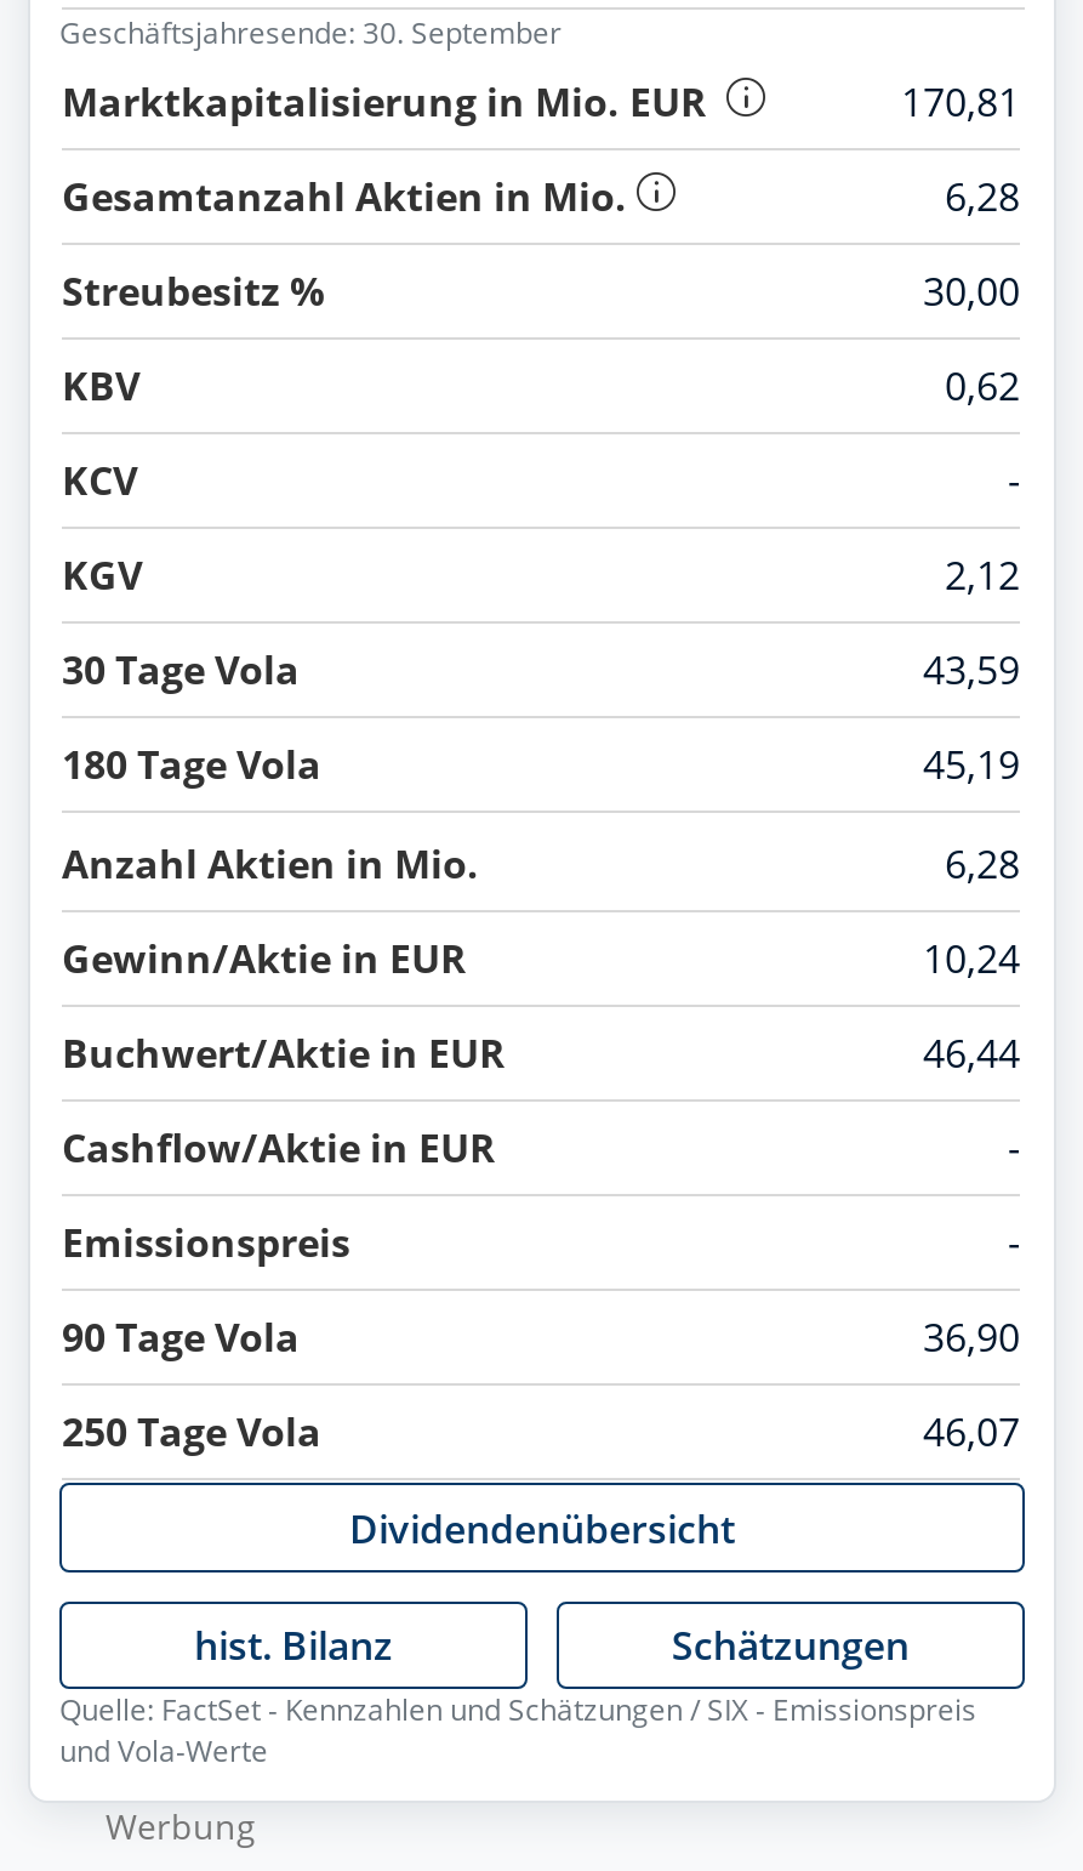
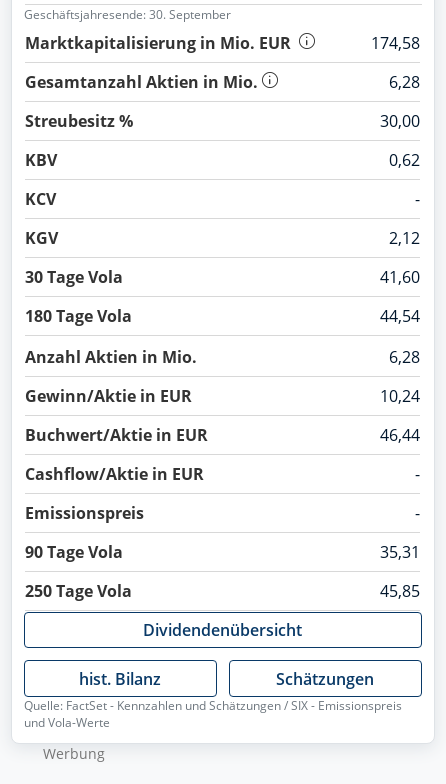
- 170,81
+ 174,58

- 43,59
+ 41,60

- 45,19
+ 44,54

- 36,90
+ 35,31

- 46,07
+ 45,85
